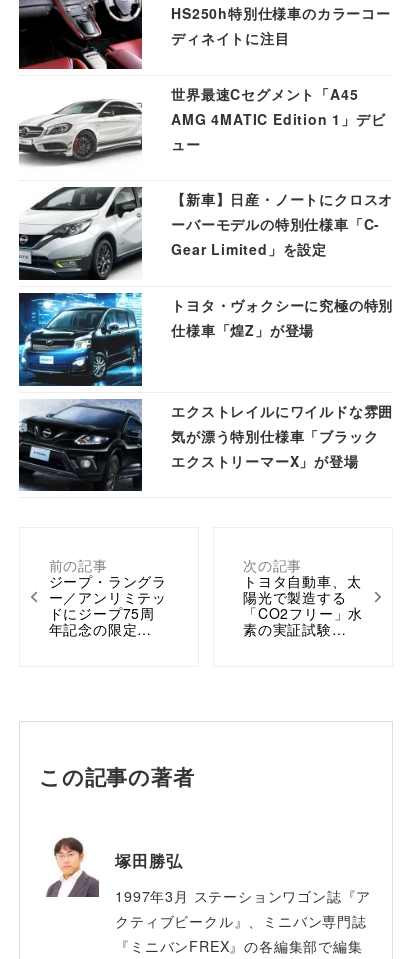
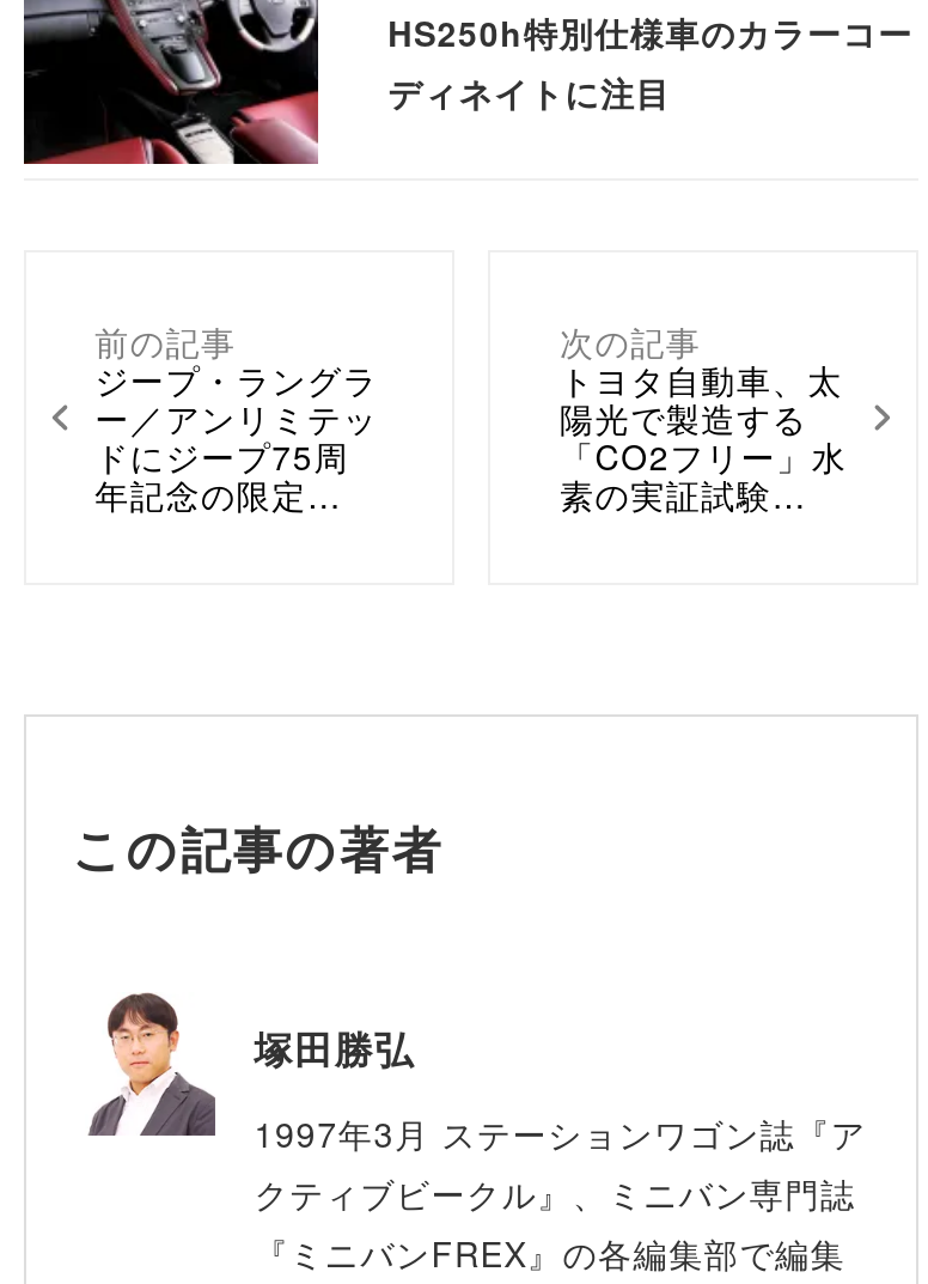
- [image]
- 世界最速Cセグメント「A45
- AMG 4MATIC Edition 1」デビ
- ュー
- 【新車】日産・ノートにクロスオ
- ーバーモデルの特別仕様車「C-
- Gear Limited」を設定
- トヨタ・ヴォクシーに究極の特別
- 仕様車「煌Z」が登場

- [image]

- [image]

- [image]
- エクストレイルにワイルドな雰囲
- 気が漂う特別仕様車「ブラック
- エクストリーマーX」が登場
